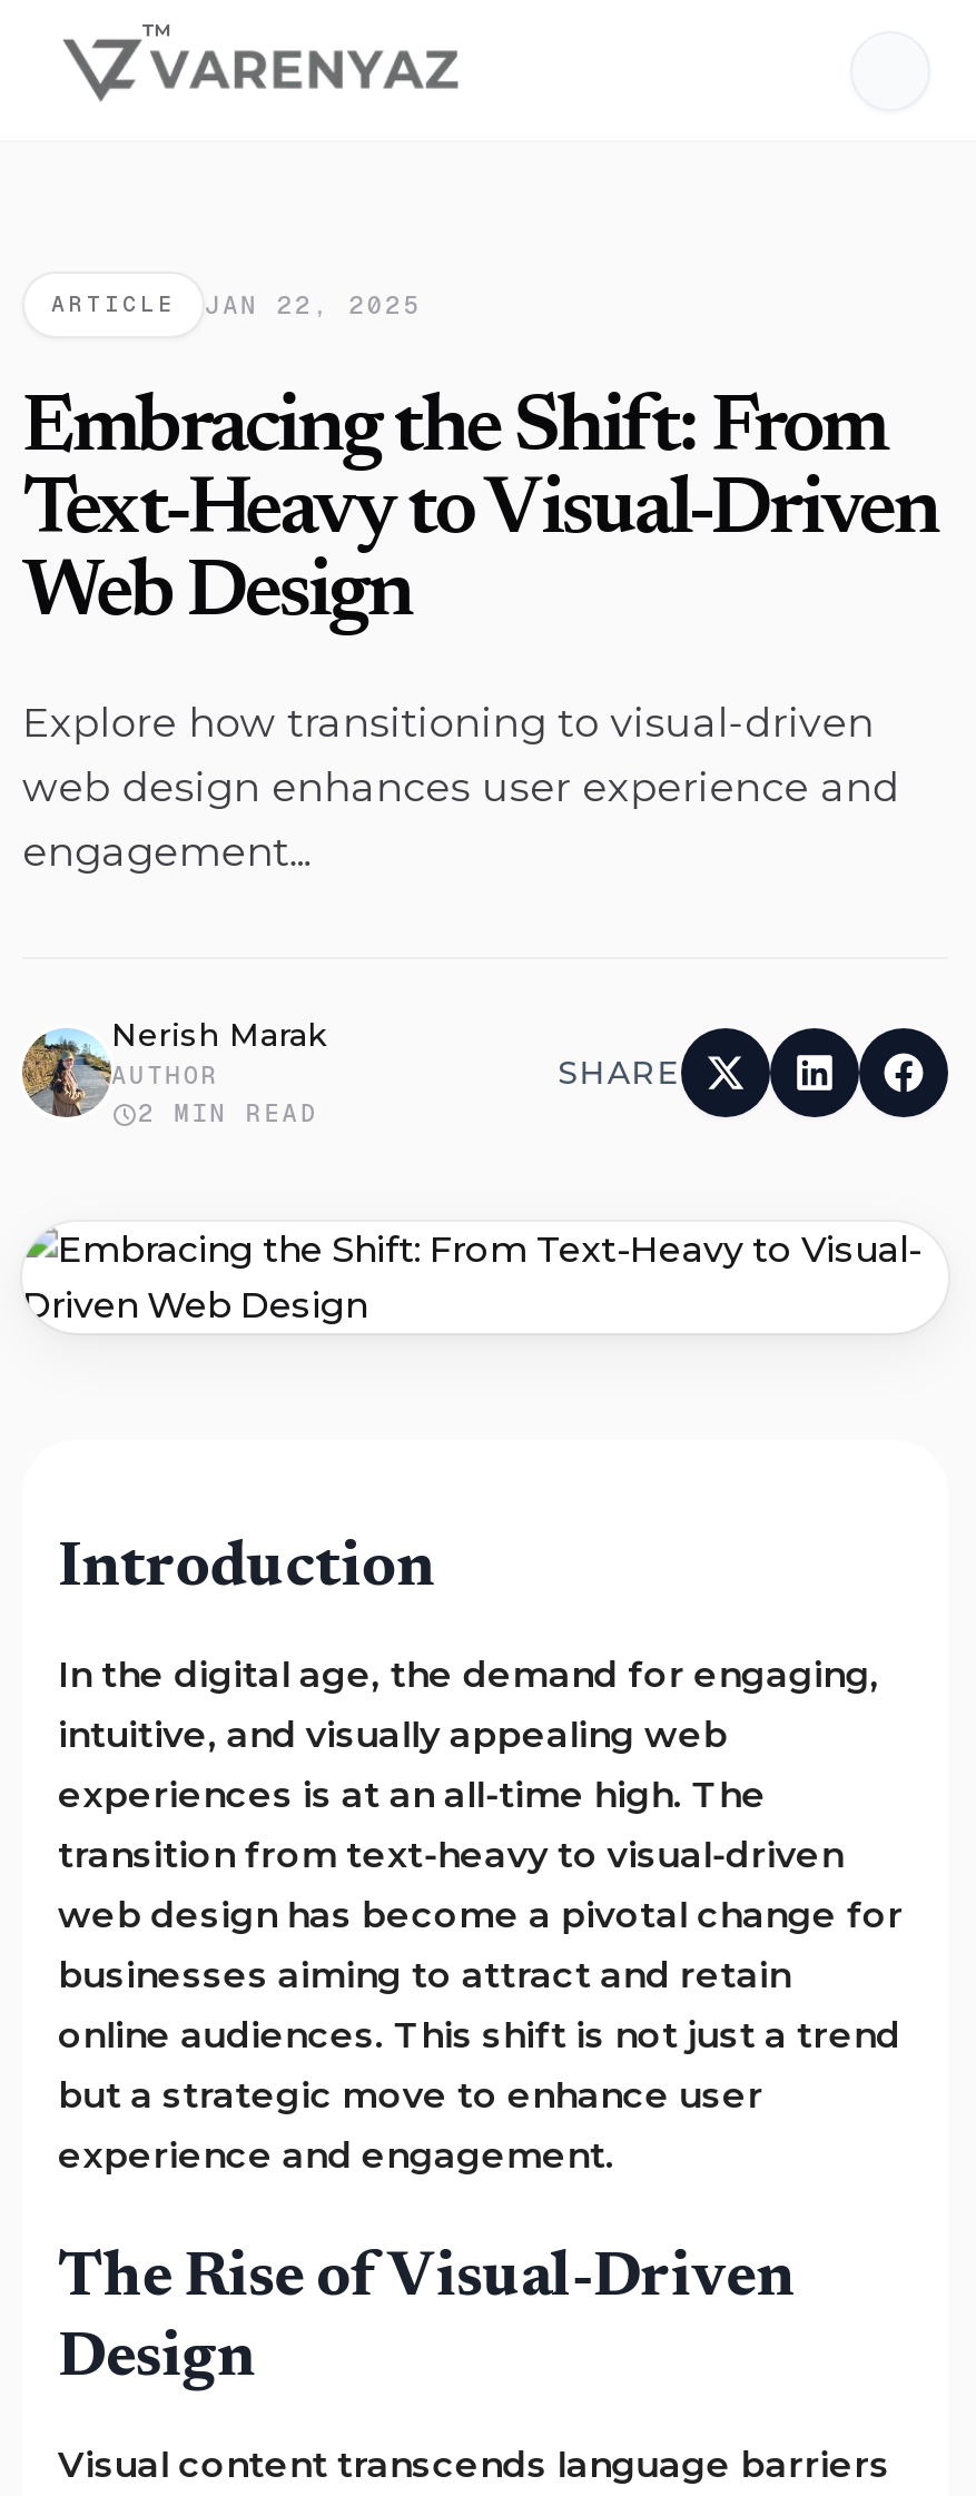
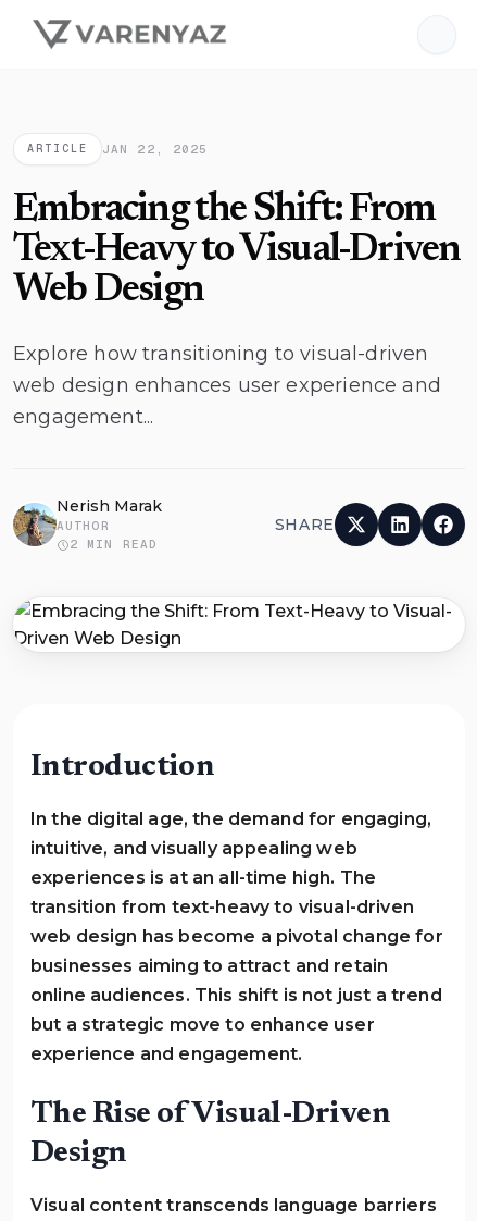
- ™
